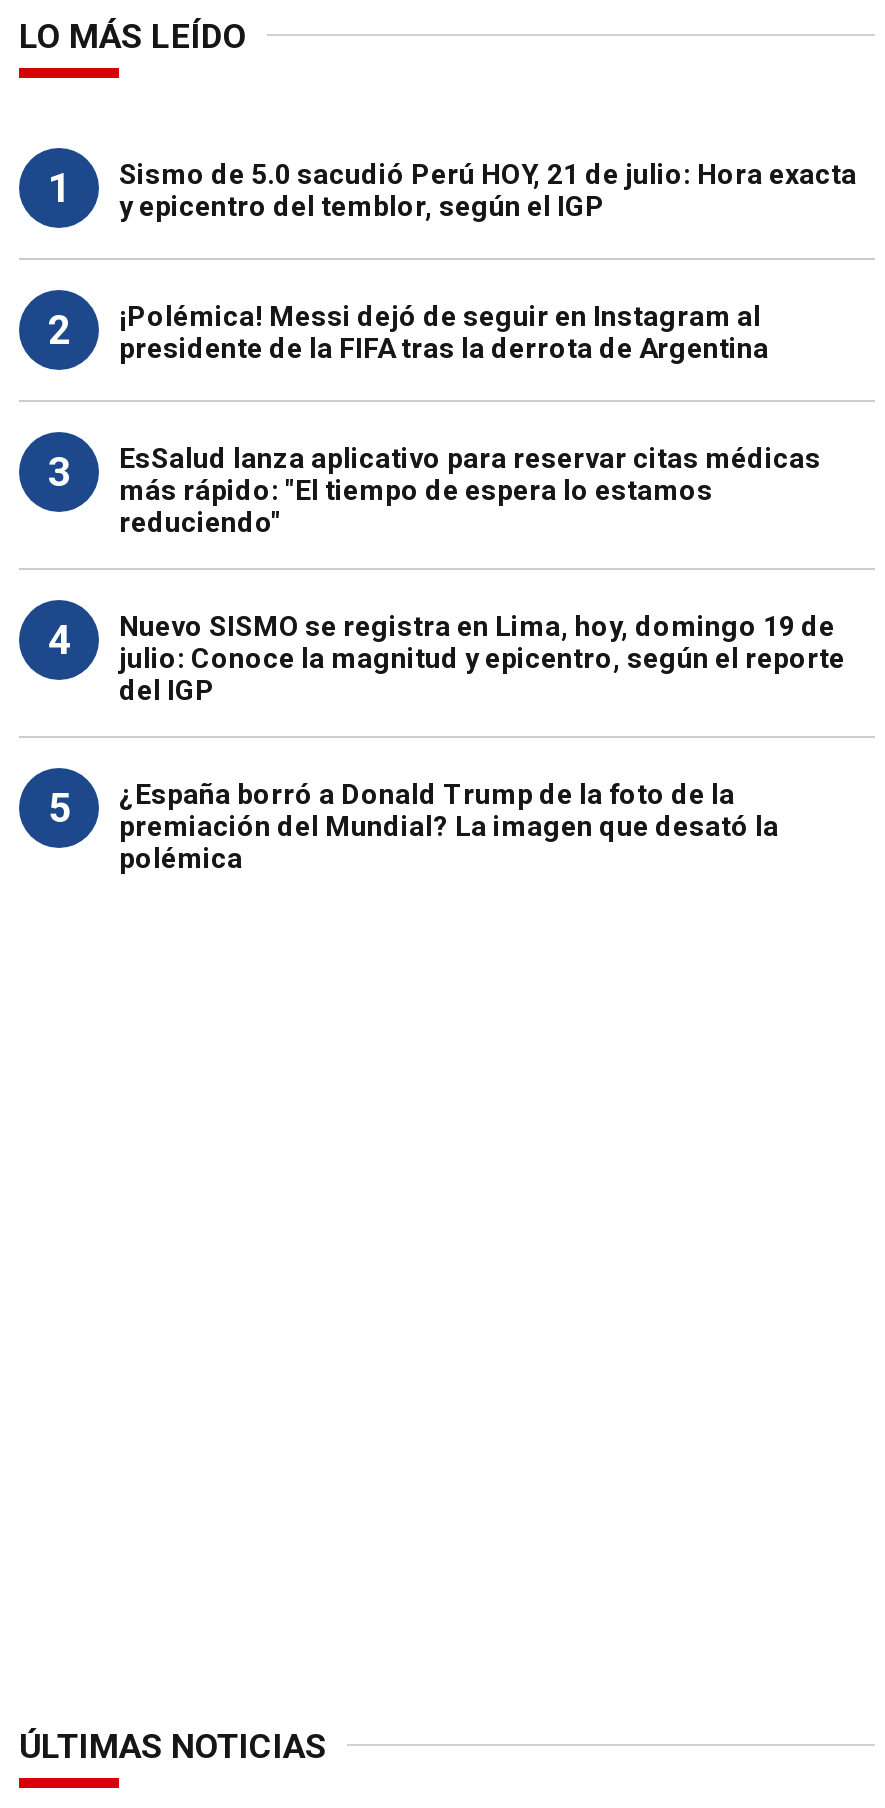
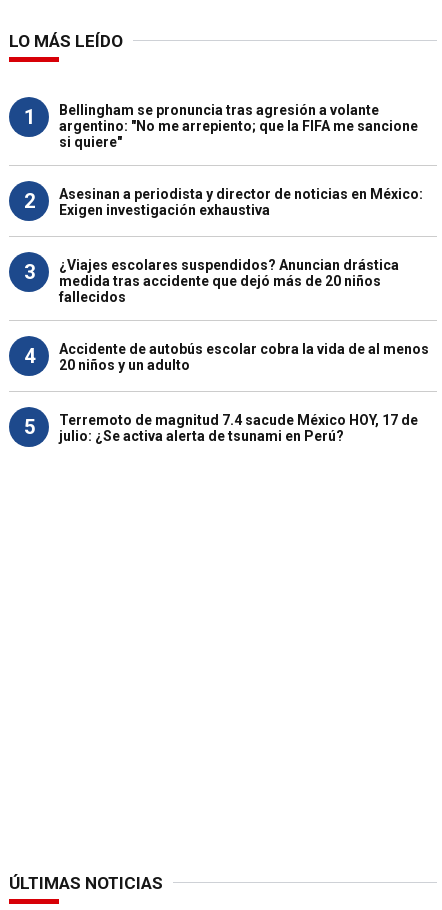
- Sismo de 5.0 sacudió Perú HOY, 21 de julio: Hora exacta
- y epicentro del temblor, según el IGP
+ Bellingham se pronuncia tras agresión a volante
+ argentino: "No me arrepiento; que la FIFA me sancione
+ si quiere"

- ¡Polémica! Messi dejó de seguir en Instagram al
- presidente de la FIFA tras la derrota de Argentina
+ Asesinan a periodista y director de noticias en México:
+ Exigen investigación exhaustiva

- EsSalud lanza aplicativo para reservar citas médicas
- más rápido: "El tiempo de espera lo estamos
- reduciendo"
+ ¿Viajes escolares suspendidos? Anuncian drástica
+ medida tras accidente que dejó más de 20 niños
+ fallecidos

- Nuevo SISMO se registra en Lima, hoy, domingo 19 de
- julio: Conoce la magnitud y epicentro, según el reporte
- del IGP
+ Accidente de autobús escolar cobra la vida de al menos
+ 20 niños y un adulto

- ¿España borró a Donald Trump de la foto de la
- premiación del Mundial? La imagen que desató la
- polémica
+ Terremoto de magnitud 7.4 sacude México HOY, 17 de
+ julio: ¿Se activa alerta de tsunami en Perú?
